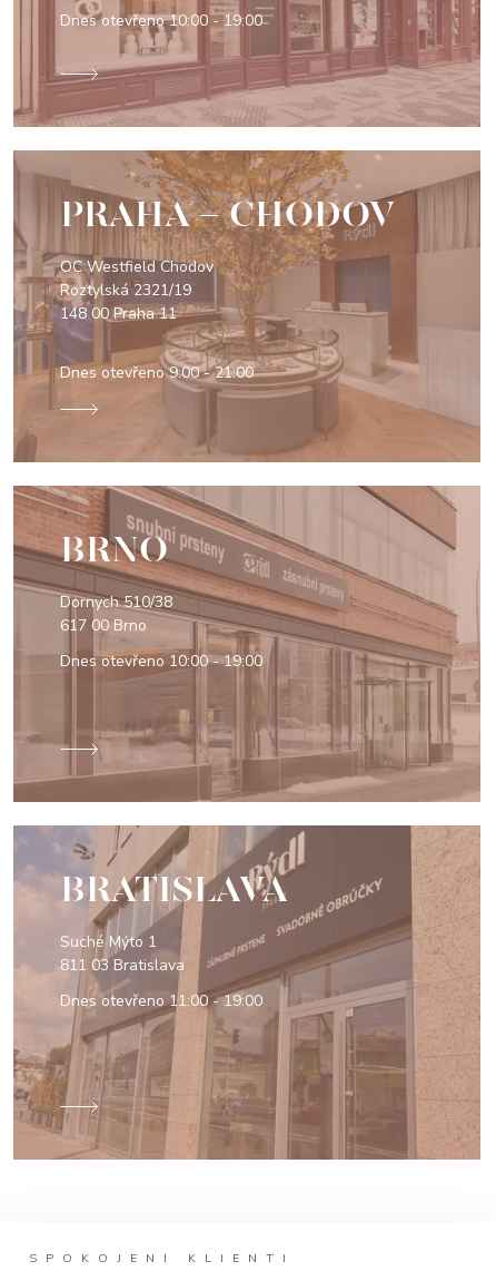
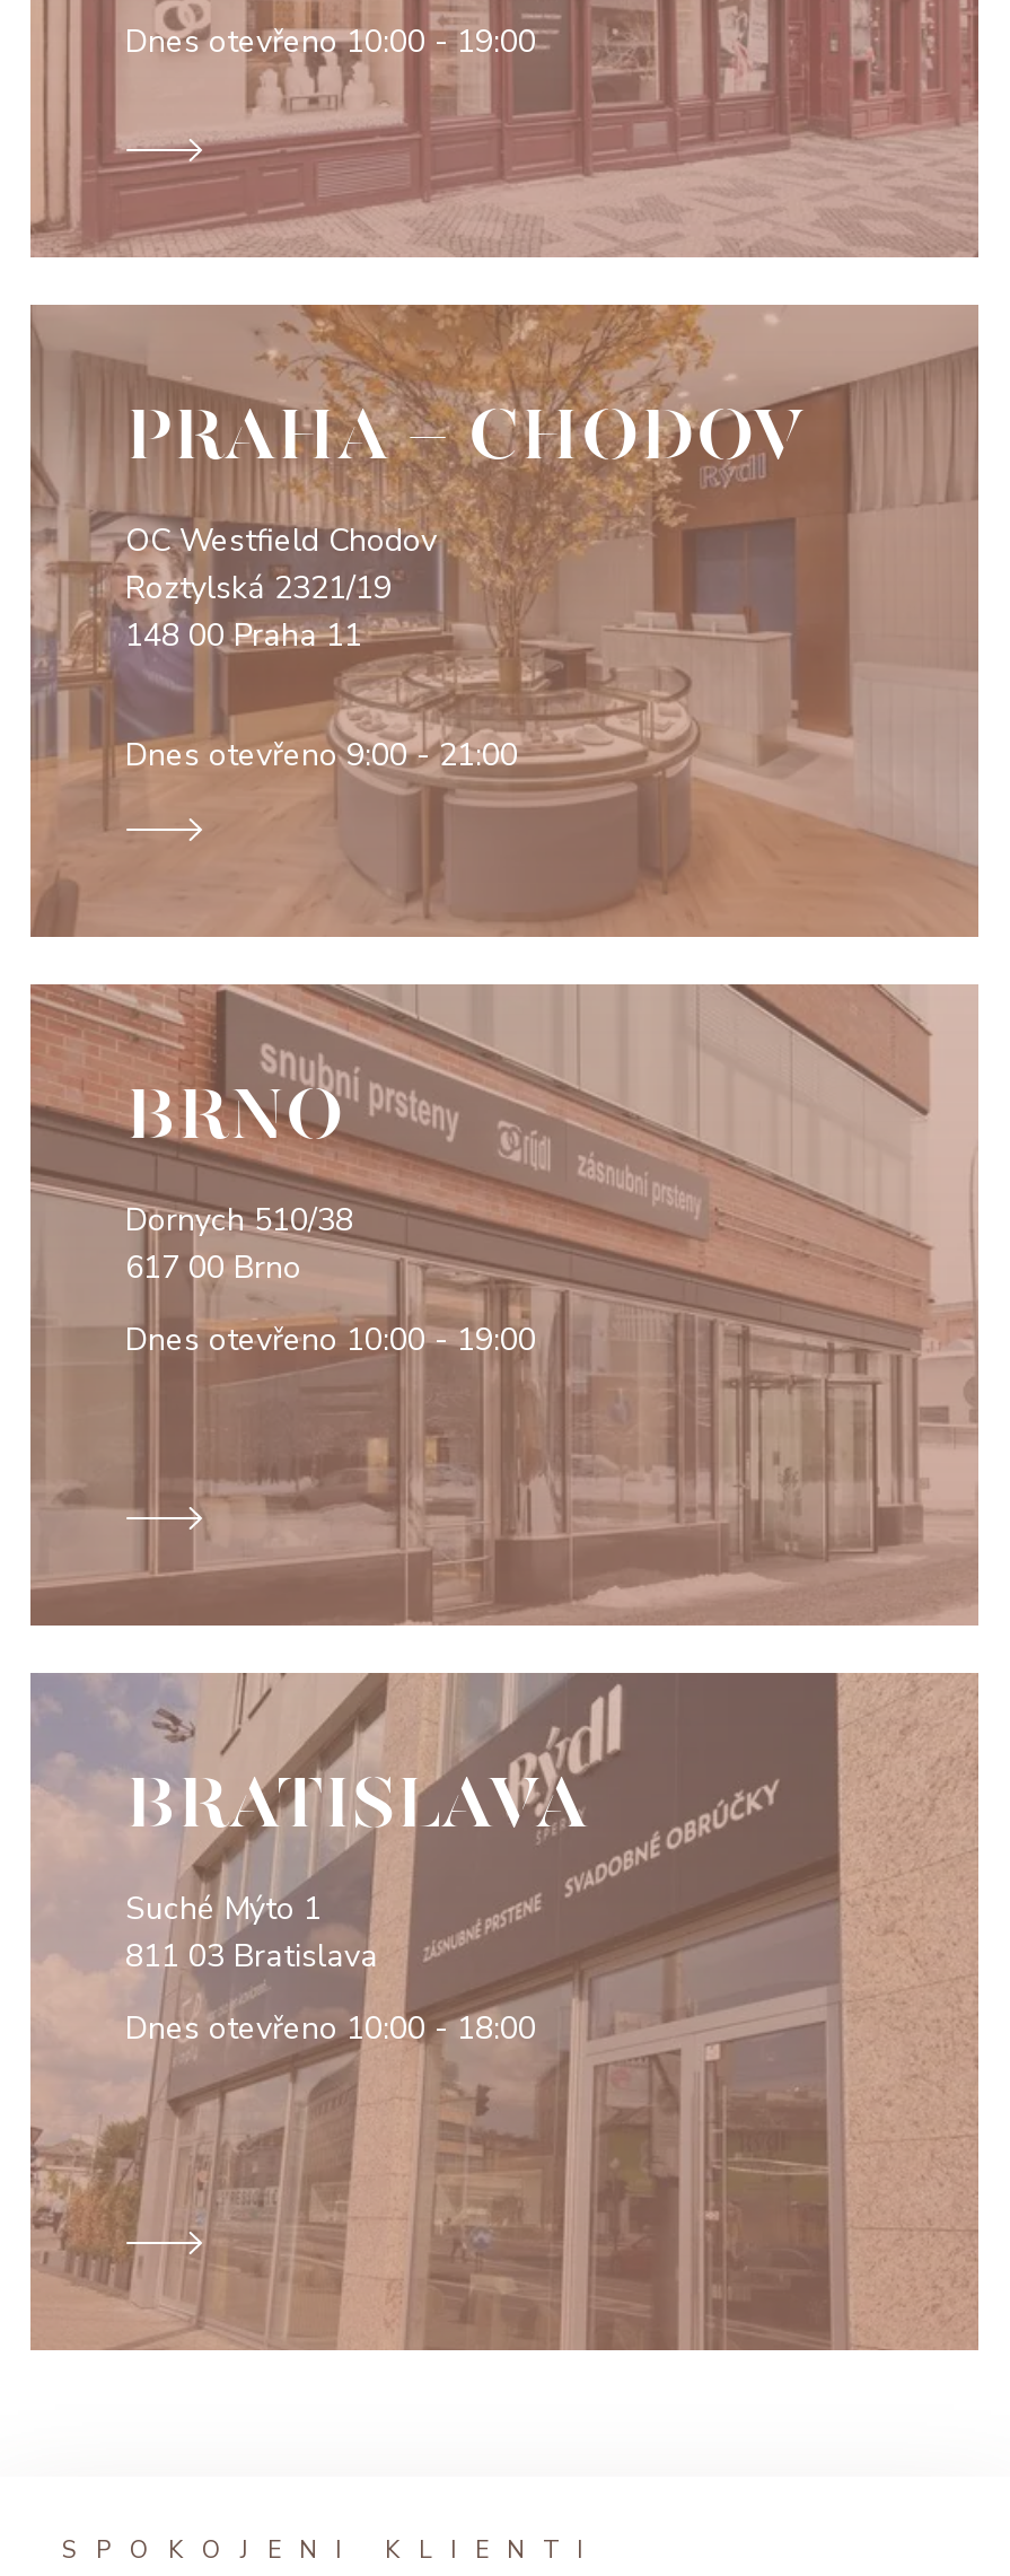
- Dnes otevřeno 11:00 - 19:00
+ Dnes otevřeno 10:00 - 18:00
